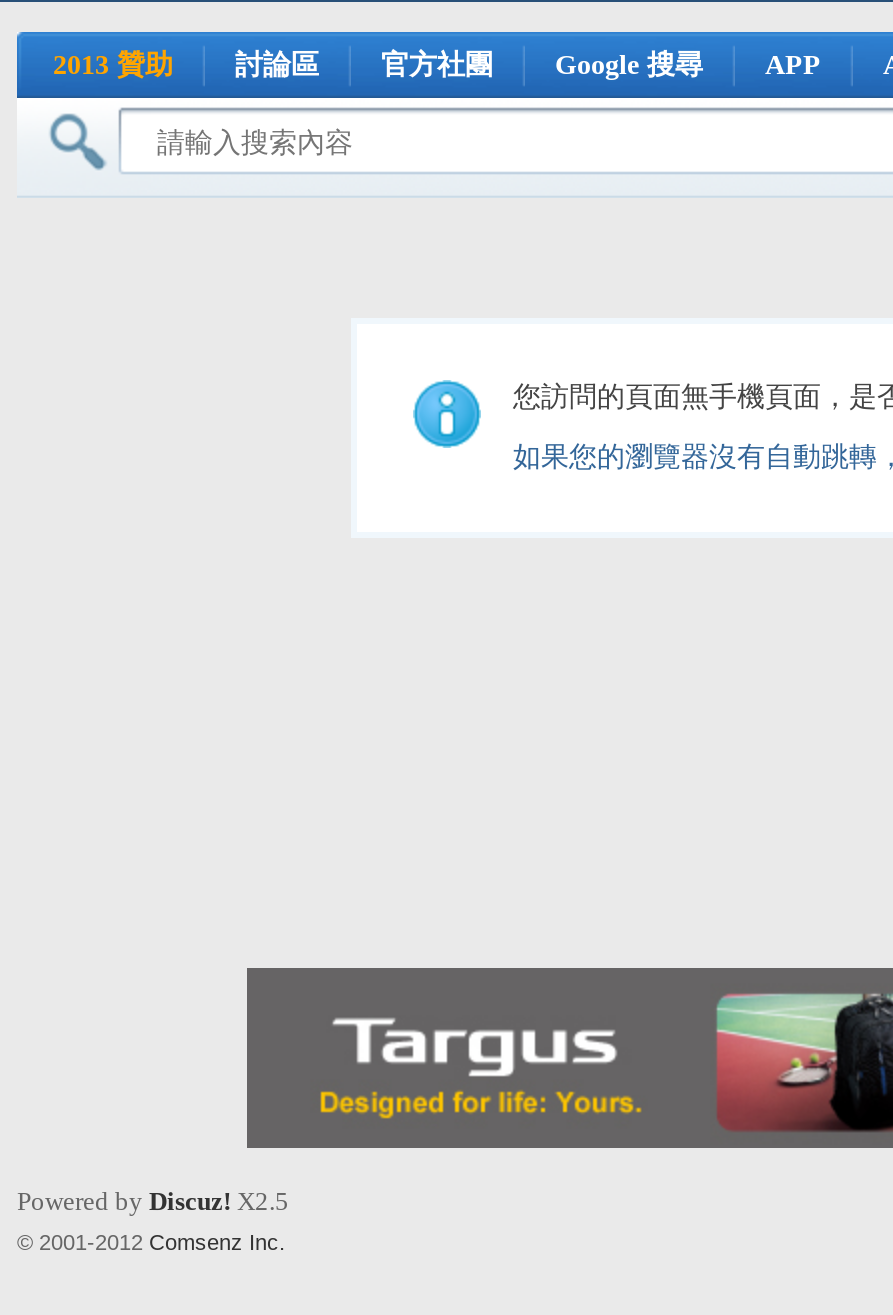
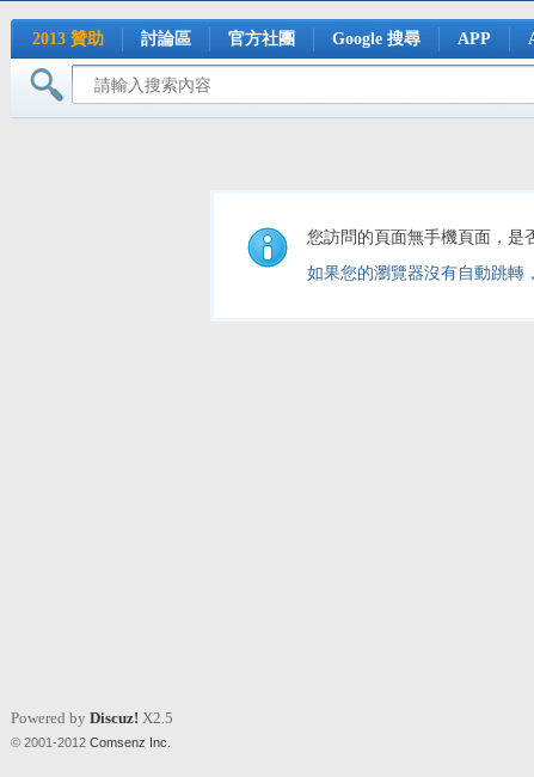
- [image]
